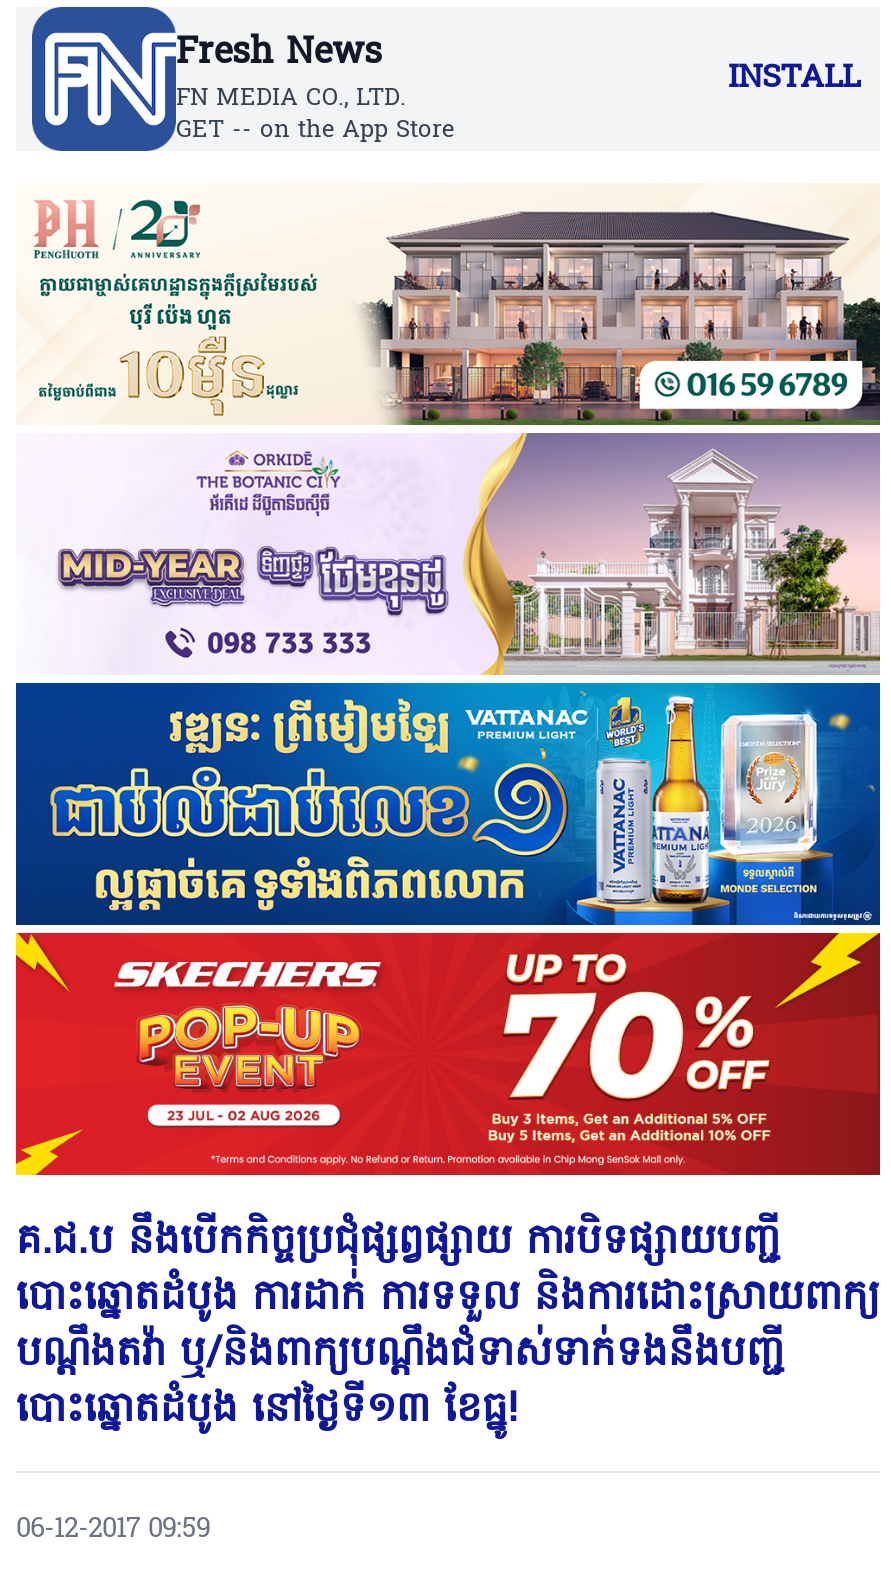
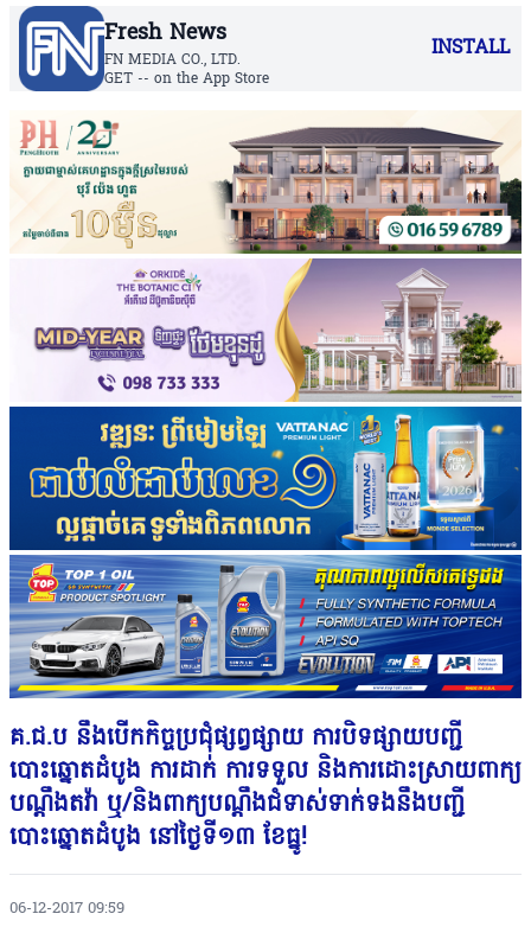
- [image]
+ [image]
